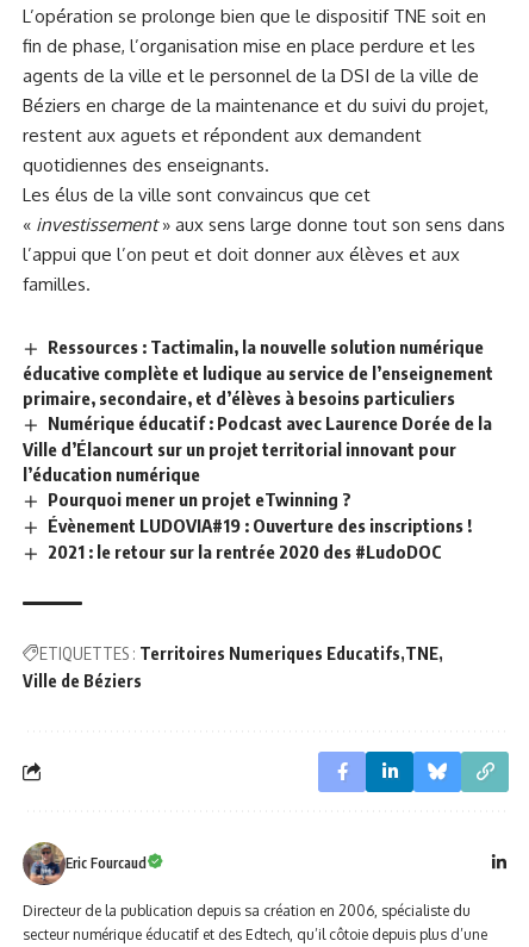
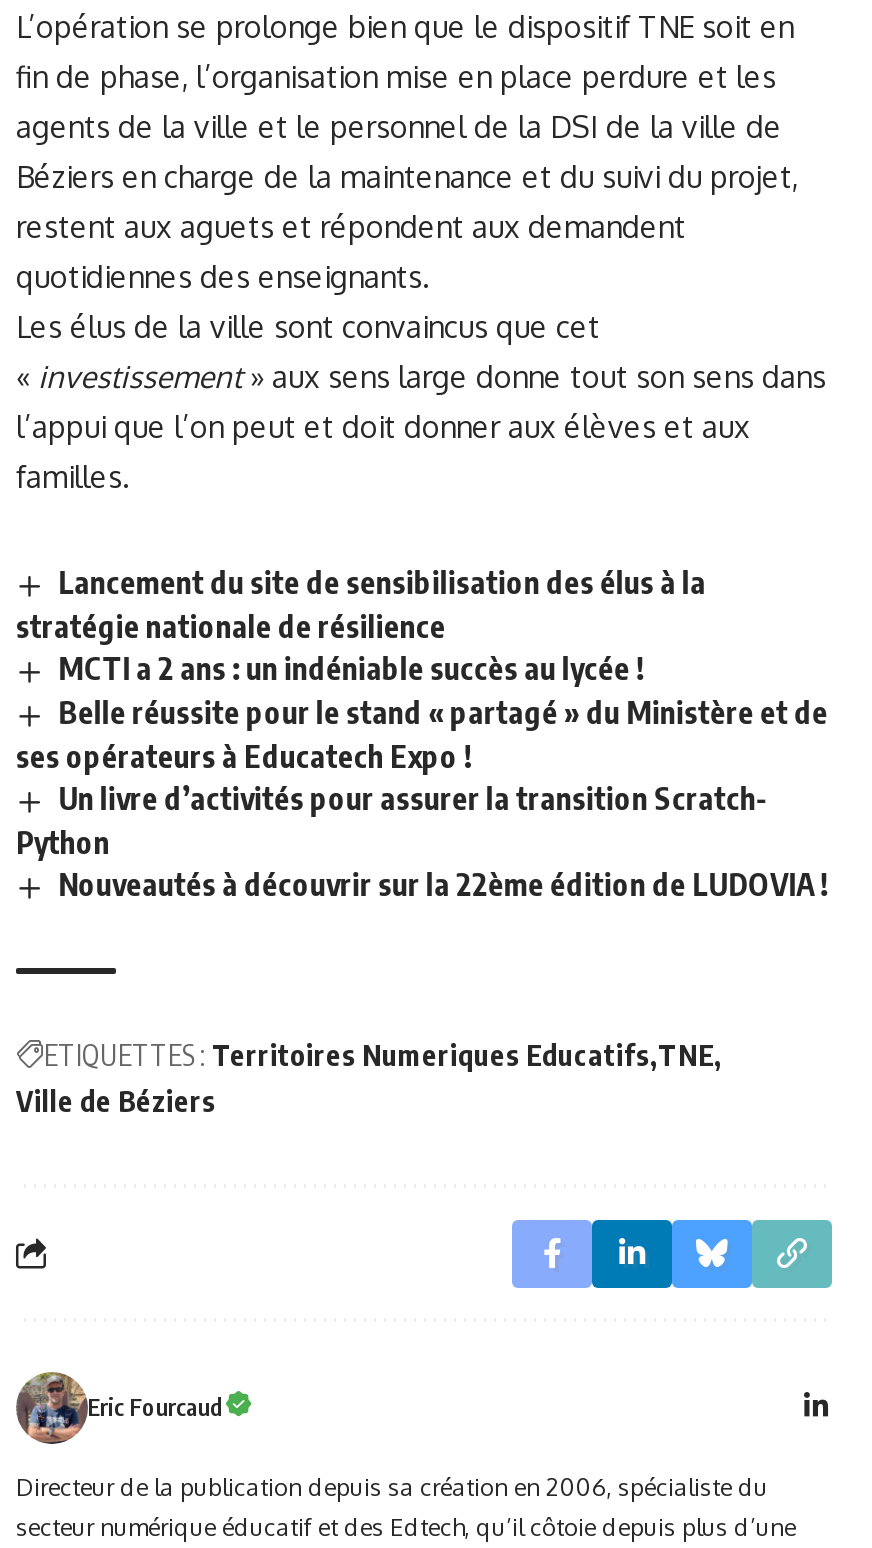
- Ressources : Tactimalin, la nouvelle solution numérique
- éducative complète et ludique au service de l’enseignement
- primaire, secondaire, et d’élèves à besoins particuliers
- Numérique éducatif : Podcast avec Laurence Dorée de la
- Ville d’Élancourt sur un projet territorial innovant pour
- l’éducation numérique
- Pourquoi mener un projet eTwinning ?
- Évènement LUDOVIA#19 : Ouverture des inscriptions !
- 2021 : le retour sur la rentrée 2020 des #LudoDOC
+ Lancement du site de sensibilisation des élus à la
+ stratégie nationale de résilience
+ MCTI a 2 ans : un indéniable succès au lycée !
+ Belle réussite pour le stand « partagé » du Ministère et de
+ ses opérateurs à Educatech Expo !
+ Un livre d’activités pour assurer la transition Scratch-
+ Python
+ Nouveautés à découvrir sur la 22ème édition de LUDOVIA !
